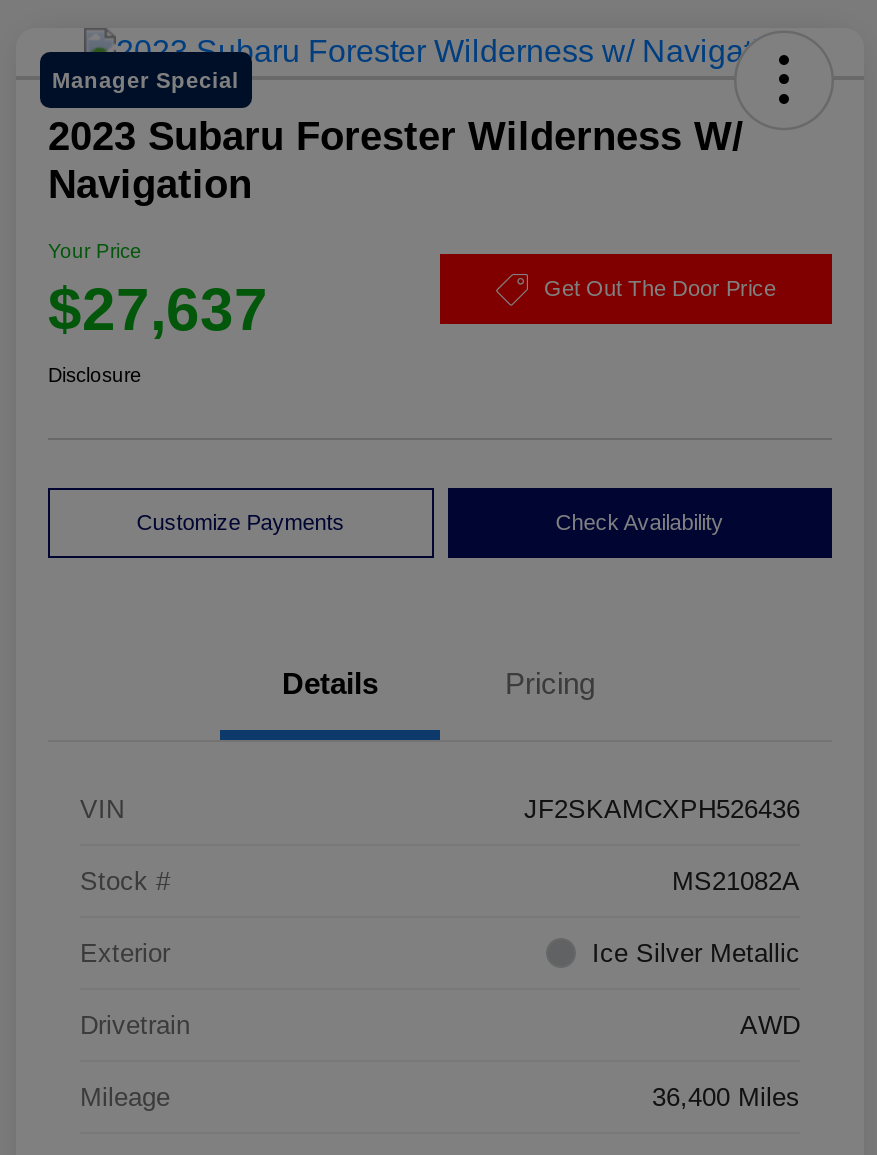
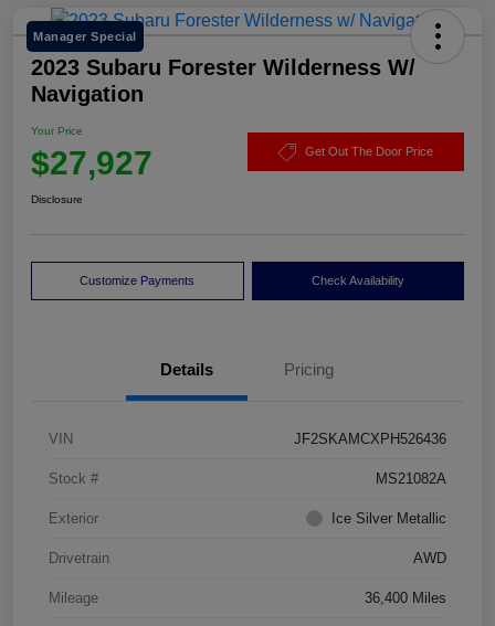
- $27,637
+ $27,927
